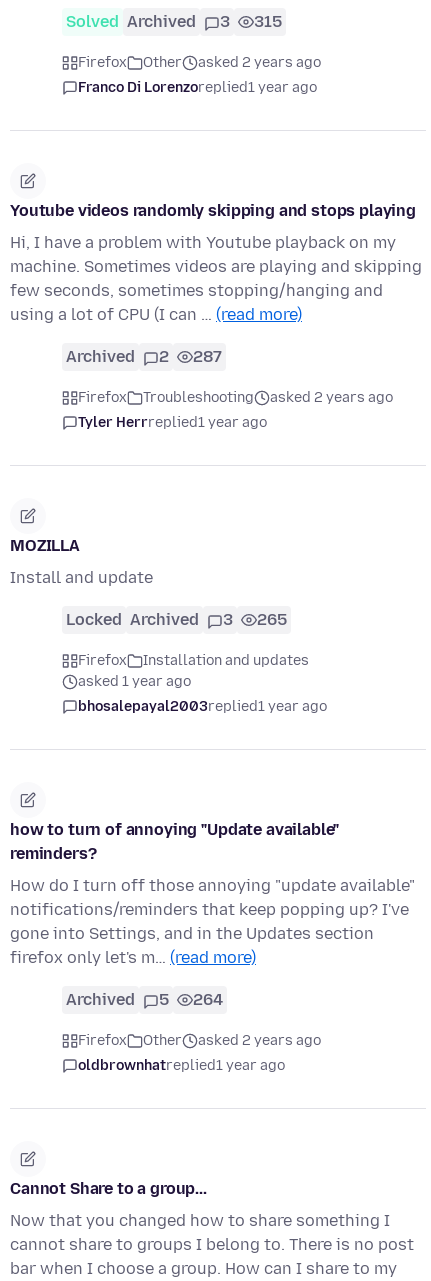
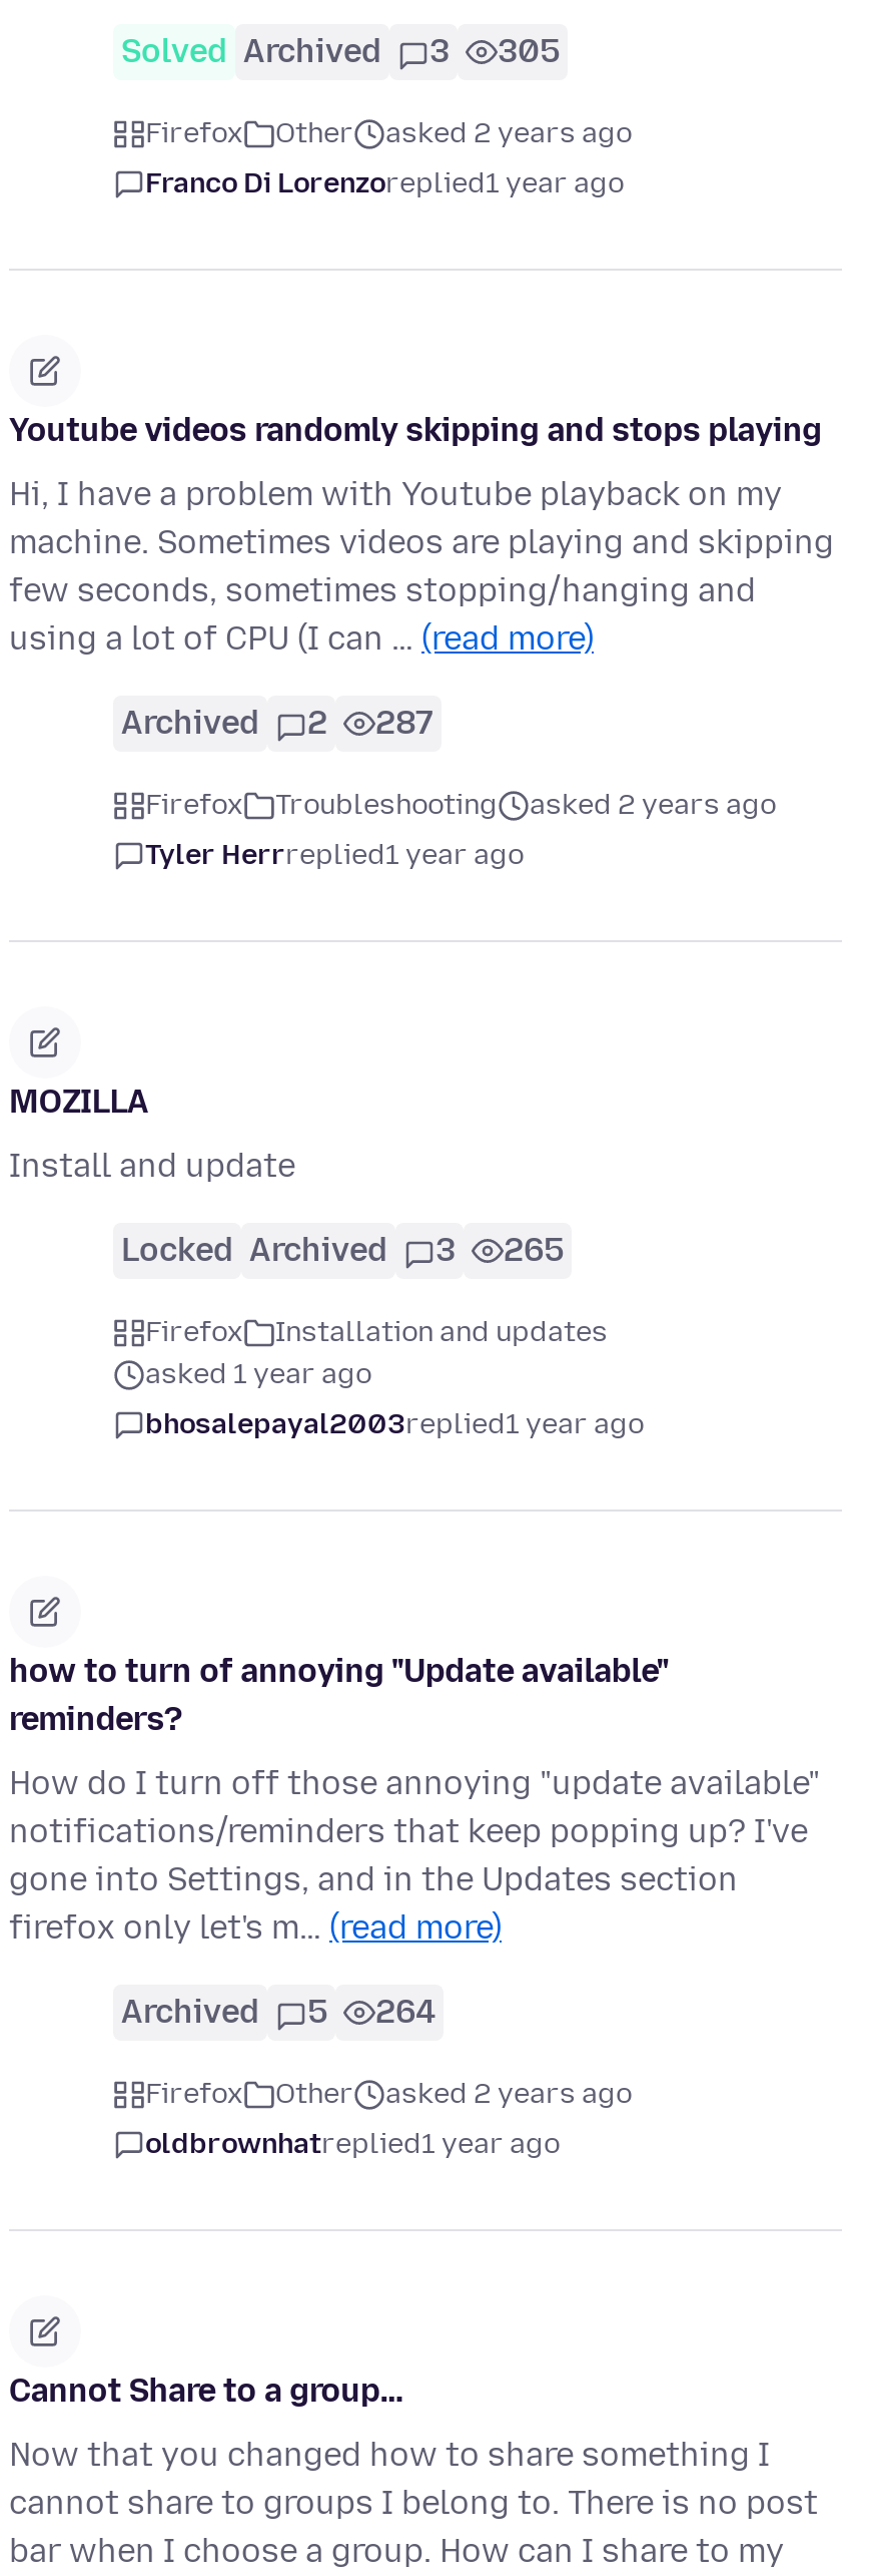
- Solved Archived 3 315
+ Solved Archived 3 305
